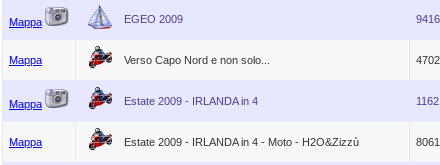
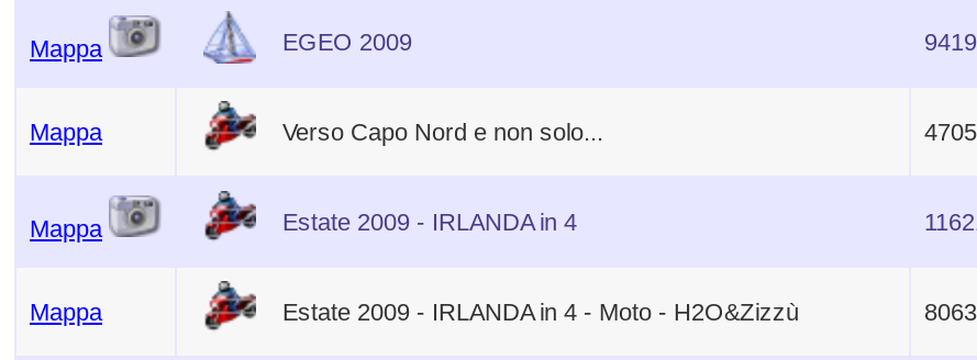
- 9416
+ 9419

- 4702
+ 4705

- 8061
+ 8063
